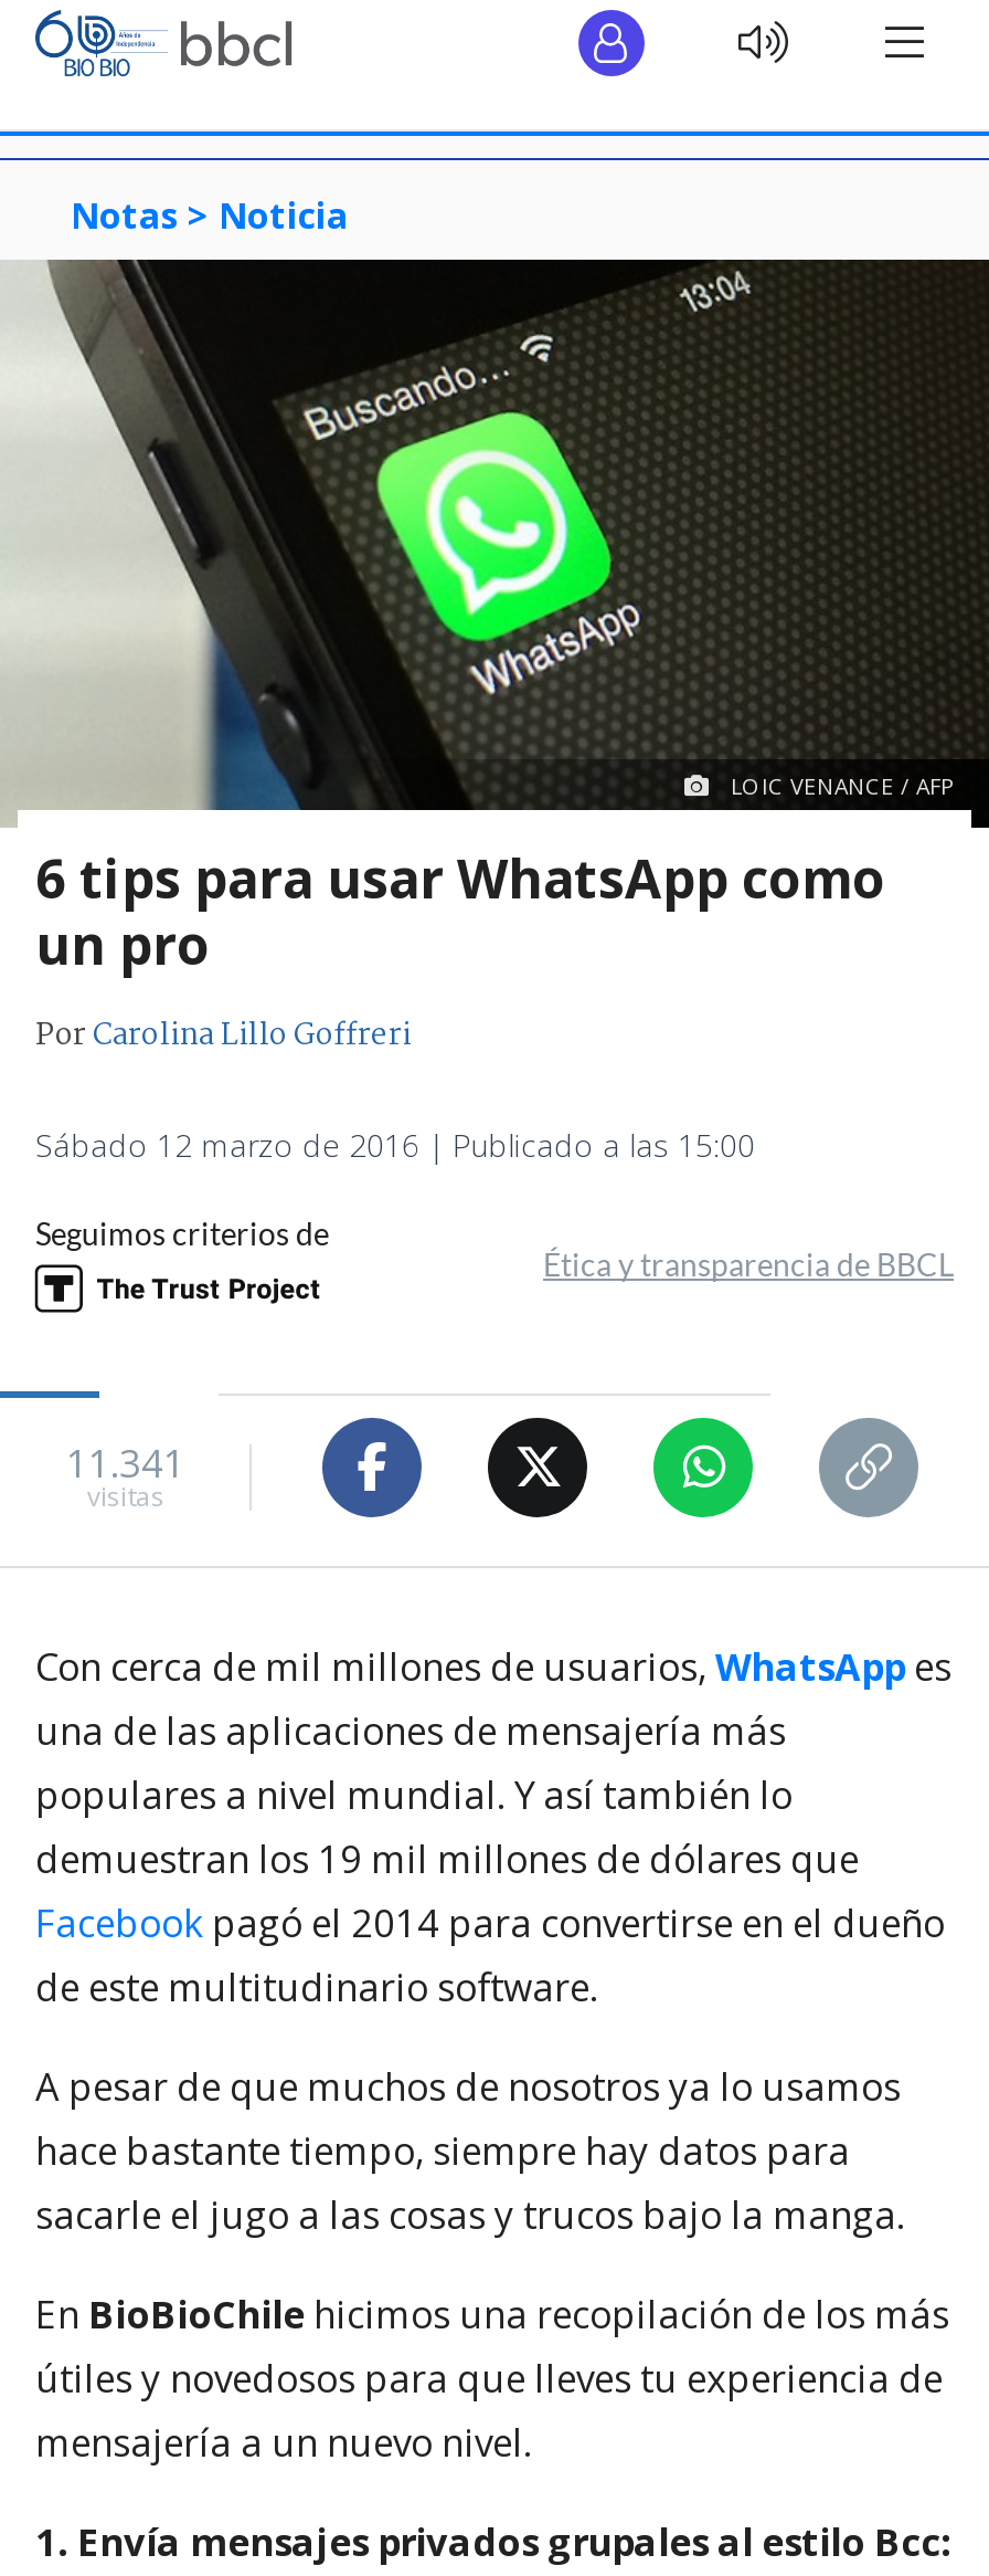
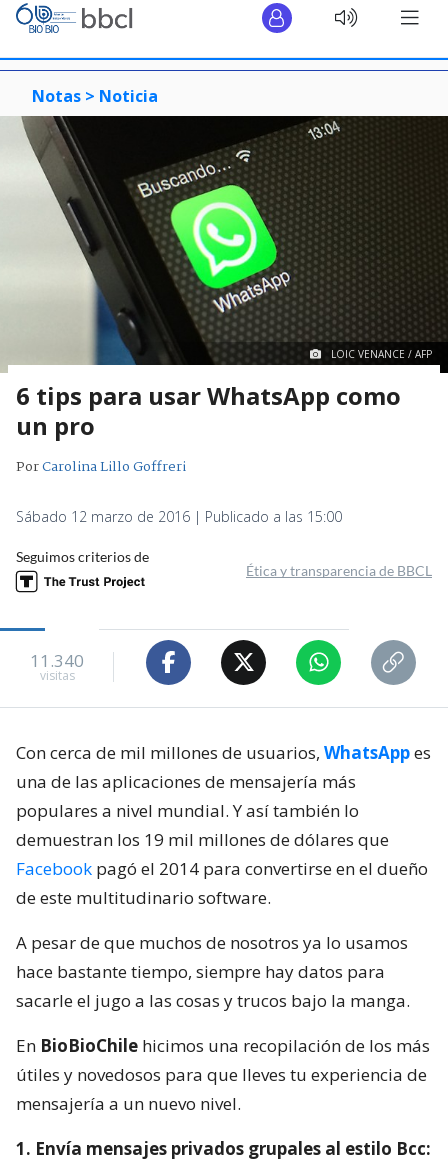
- 11.341
+ 11.340
